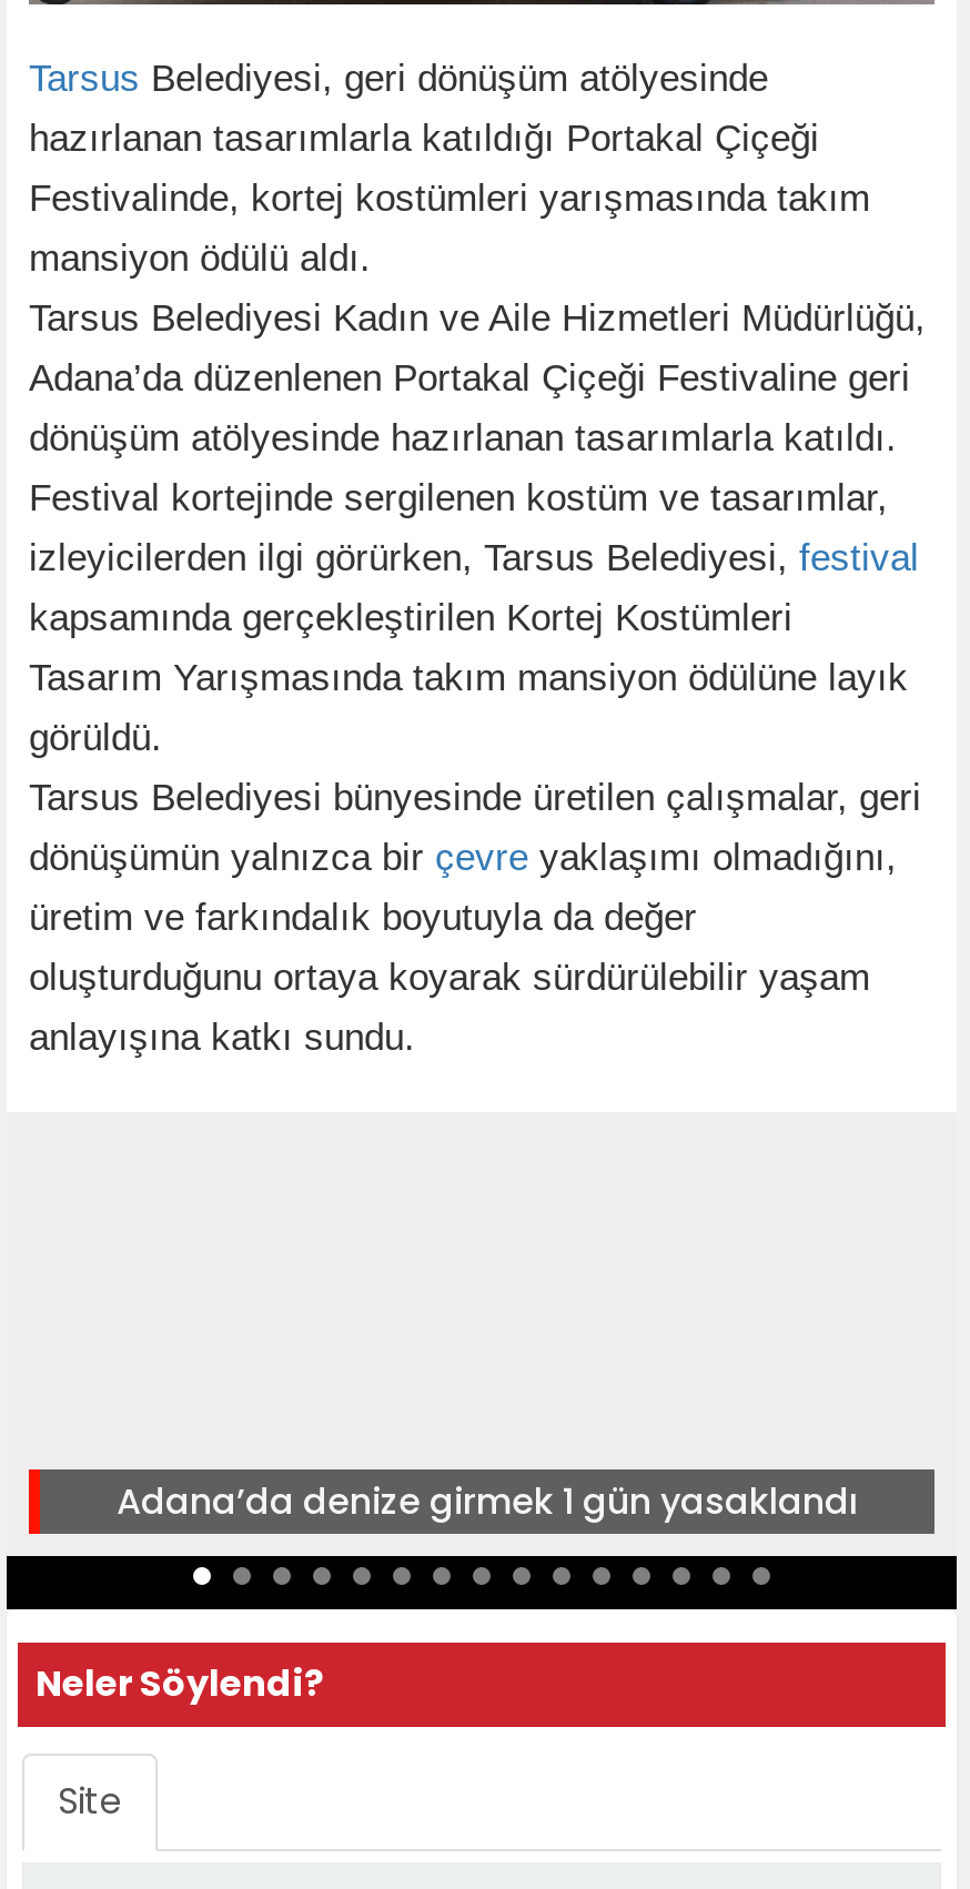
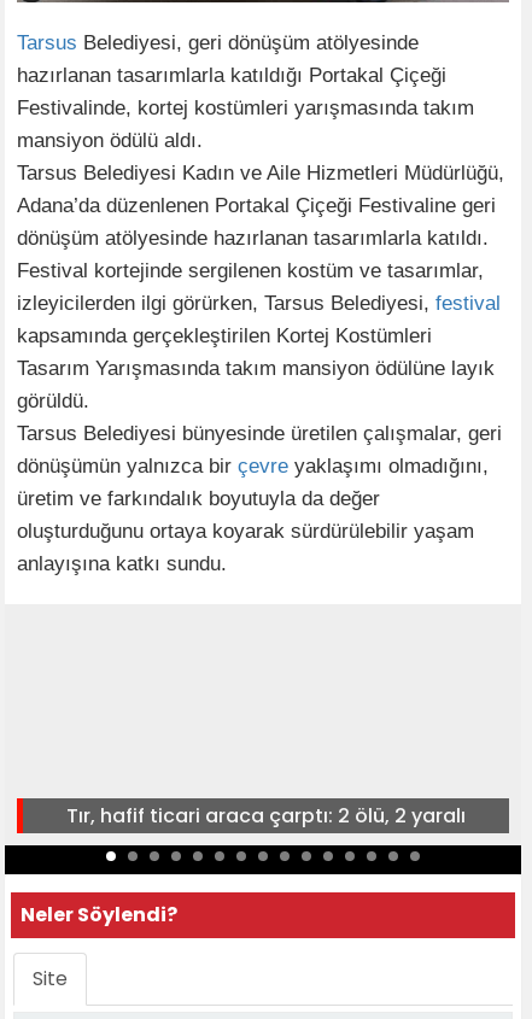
- Adana’da denize girmek 1 gün yasaklandı
+ Tır, hafif ticari araca çarptı: 2 ölü, 2 yaralı
